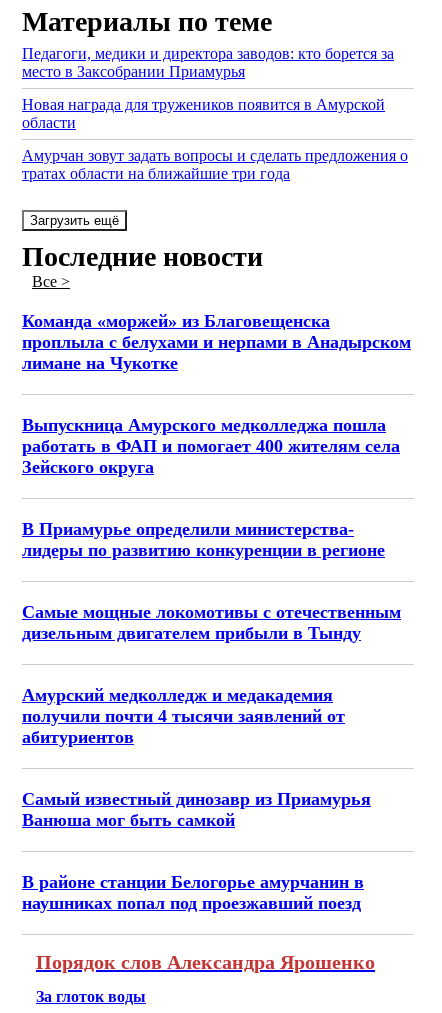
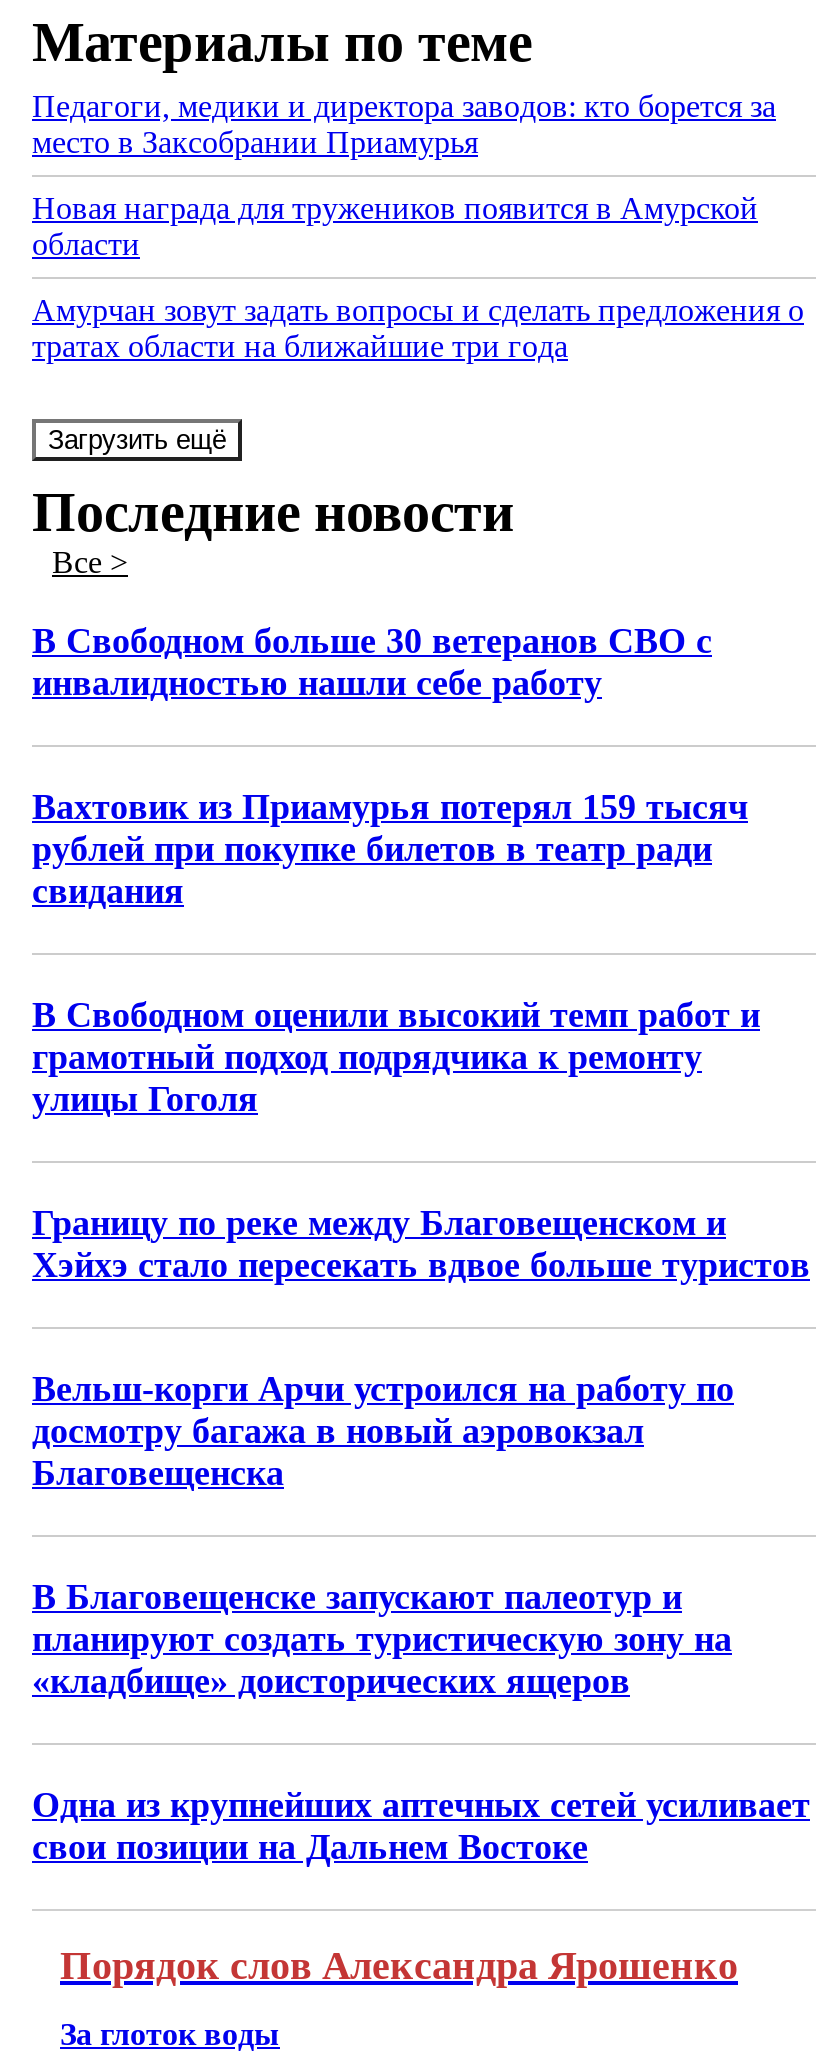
- Команда «моржей» из Благовещенска
- проплыла с белухами и нерпами в Анадырском
- лимане на Чукотке
+ В Свободном больше 30 ветеранов СВО с
+ инвалидностью нашли себе работу

- Выпускница Амурского медколледжа пошла
- работать в ФАП и помогает 400 жителям села
- Зейского округа
+ Вахтовик из Приамурья потерял 159 тысяч
+ рублей при покупке билетов в театр ради
+ свидания

- В Приамурье определили министерства-
- лидеры по развитию конкуренции в регионе
+ В Свободном оценили высокий темп работ и
+ грамотный подход подрядчика к ремонту
+ улицы Гоголя

- Самые мощные локомотивы с отечественным
- дизельным двигателем прибыли в Тынду
+ Границу по реке между Благовещенском и
+ Хэйхэ стало пересекать вдвое больше туристов

- Амурский медколледж и медакадемия
- получили почти 4 тысячи заявлений от
- абитуриентов
+ Вельш-корги Арчи устроился на работу по
+ досмотру багажа в новый аэровокзал
+ Благовещенска

- Самый известный динозавр из Приамурья
- Ванюша мог быть самкой
+ В Благовещенске запускают палеотур и
+ планируют создать туристическую зону на
+ «кладбище» доисторических ящеров

- В районе станции Белогорье амурчанин в
- наушниках попал под проезжавший поезд
+ Одна из крупнейших аптечных сетей усиливает
+ свои позиции на Дальнем Востоке
